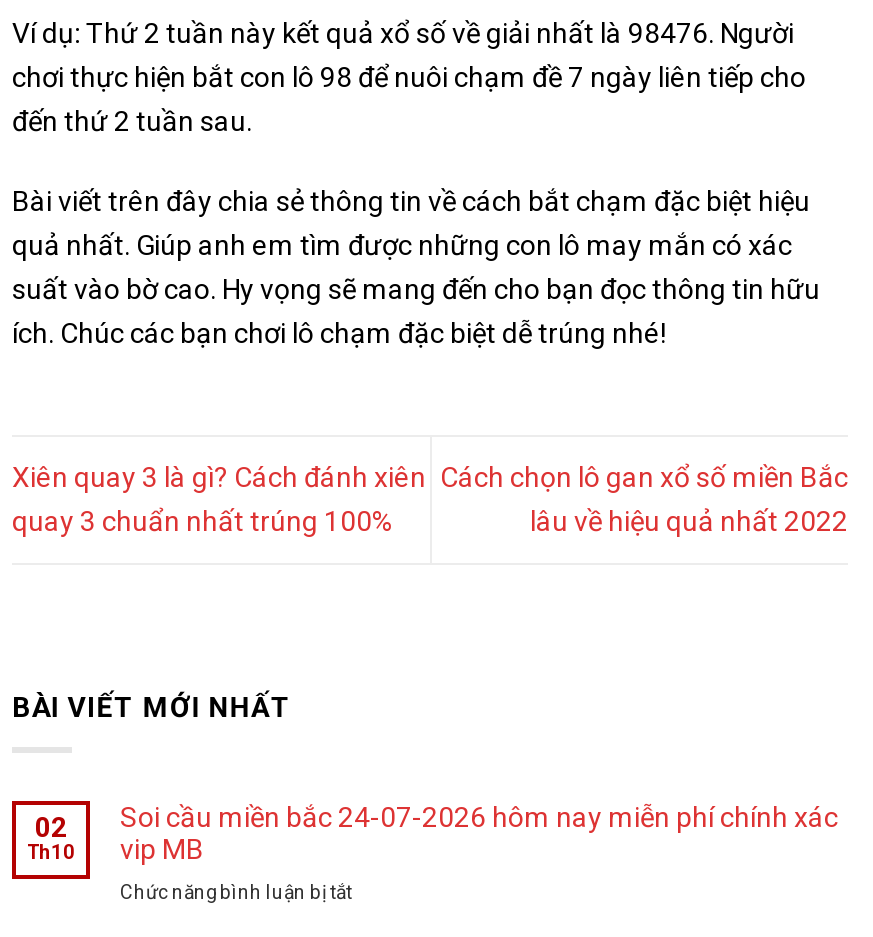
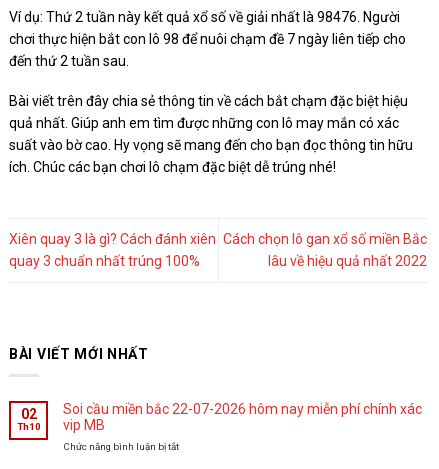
- Soi cầu miền bắc 24-07-2026 hôm nay miễn phí chính xác
+ Soi cầu miền bắc 22-07-2026 hôm nay miễn phí chính xác
